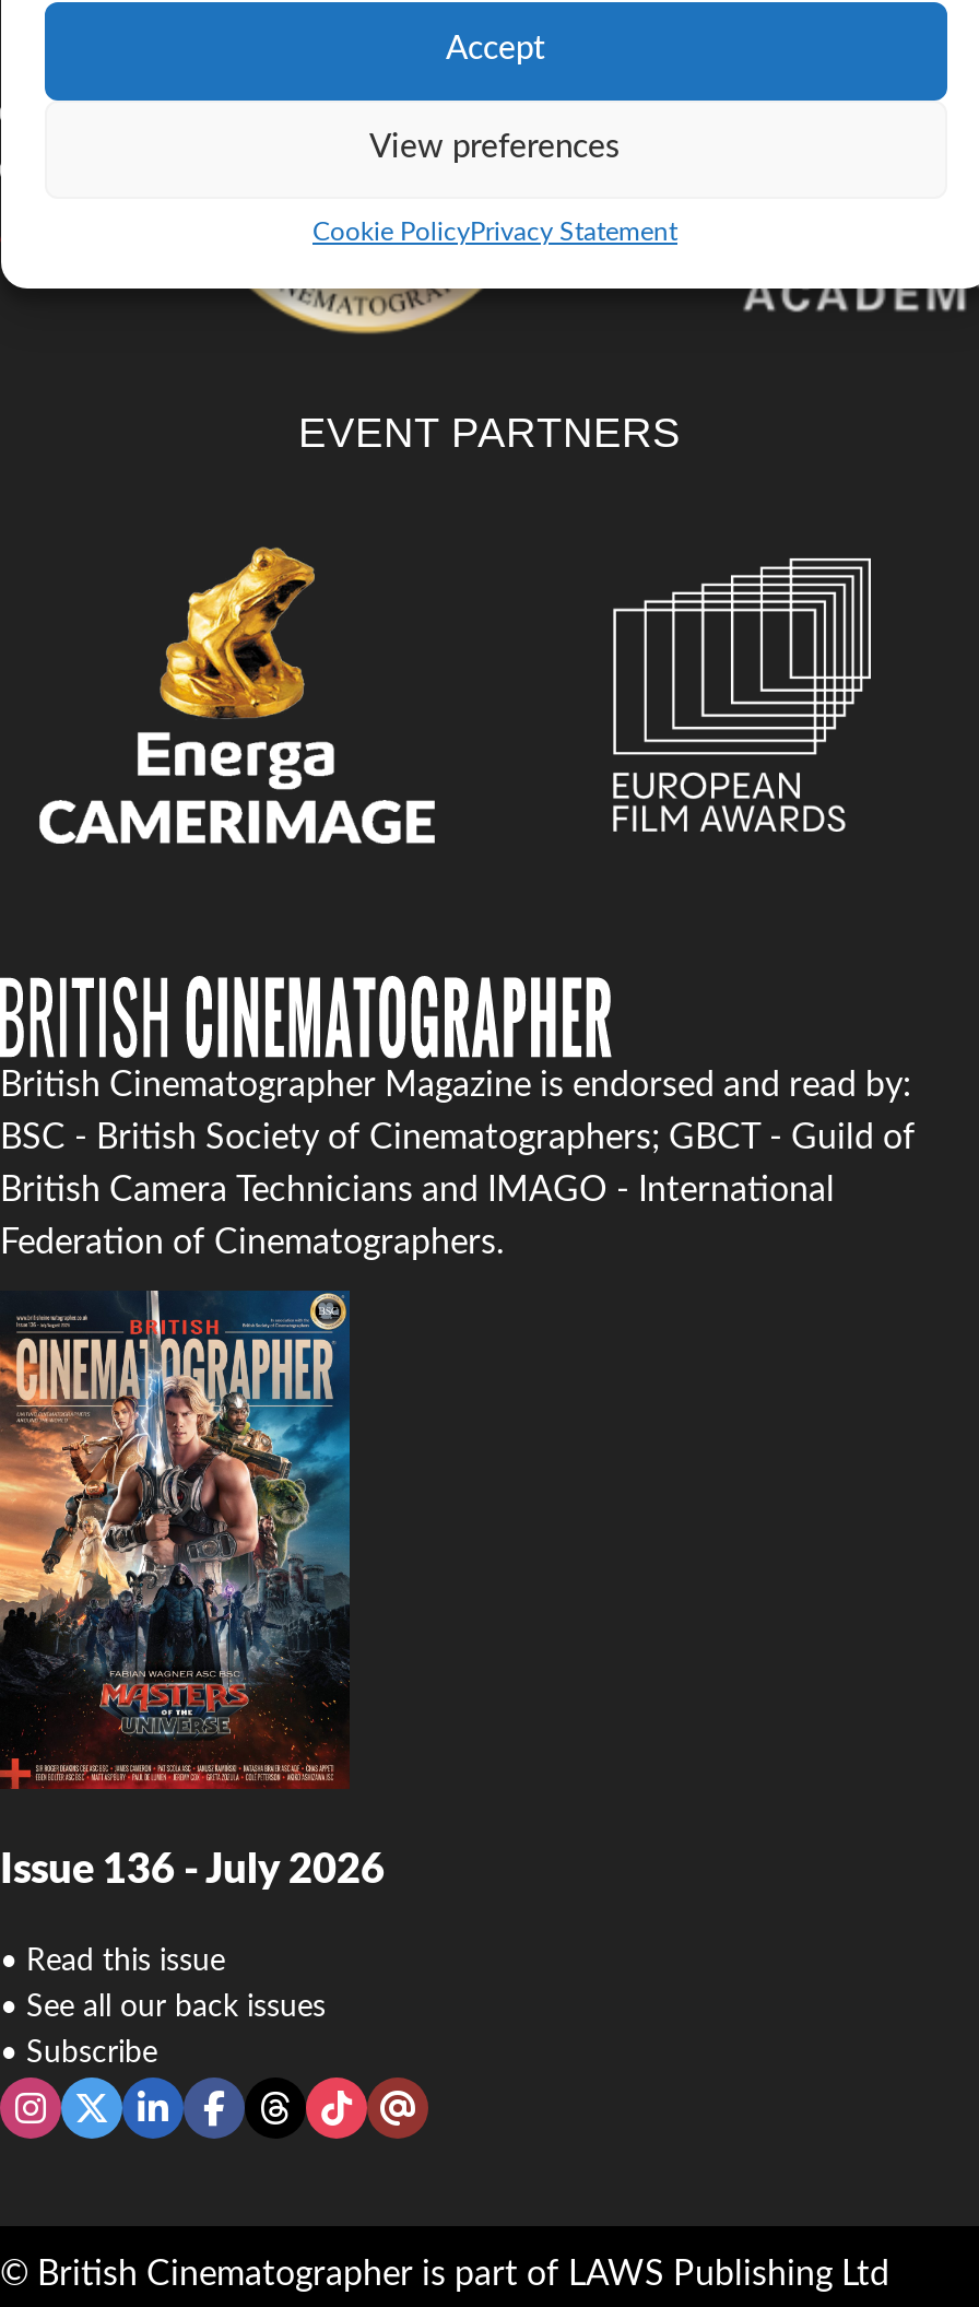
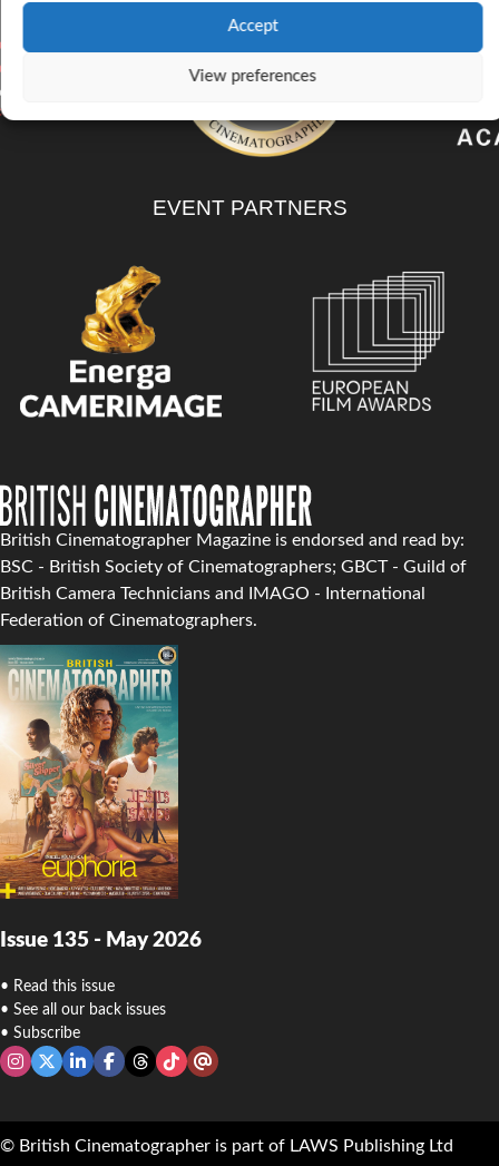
- Cookie PolicyPrivacy Statement

- [image]
+ [image]

- [image]
- Issue 136 - July 2026
+ [image]
+ Issue 135 - May 2026
